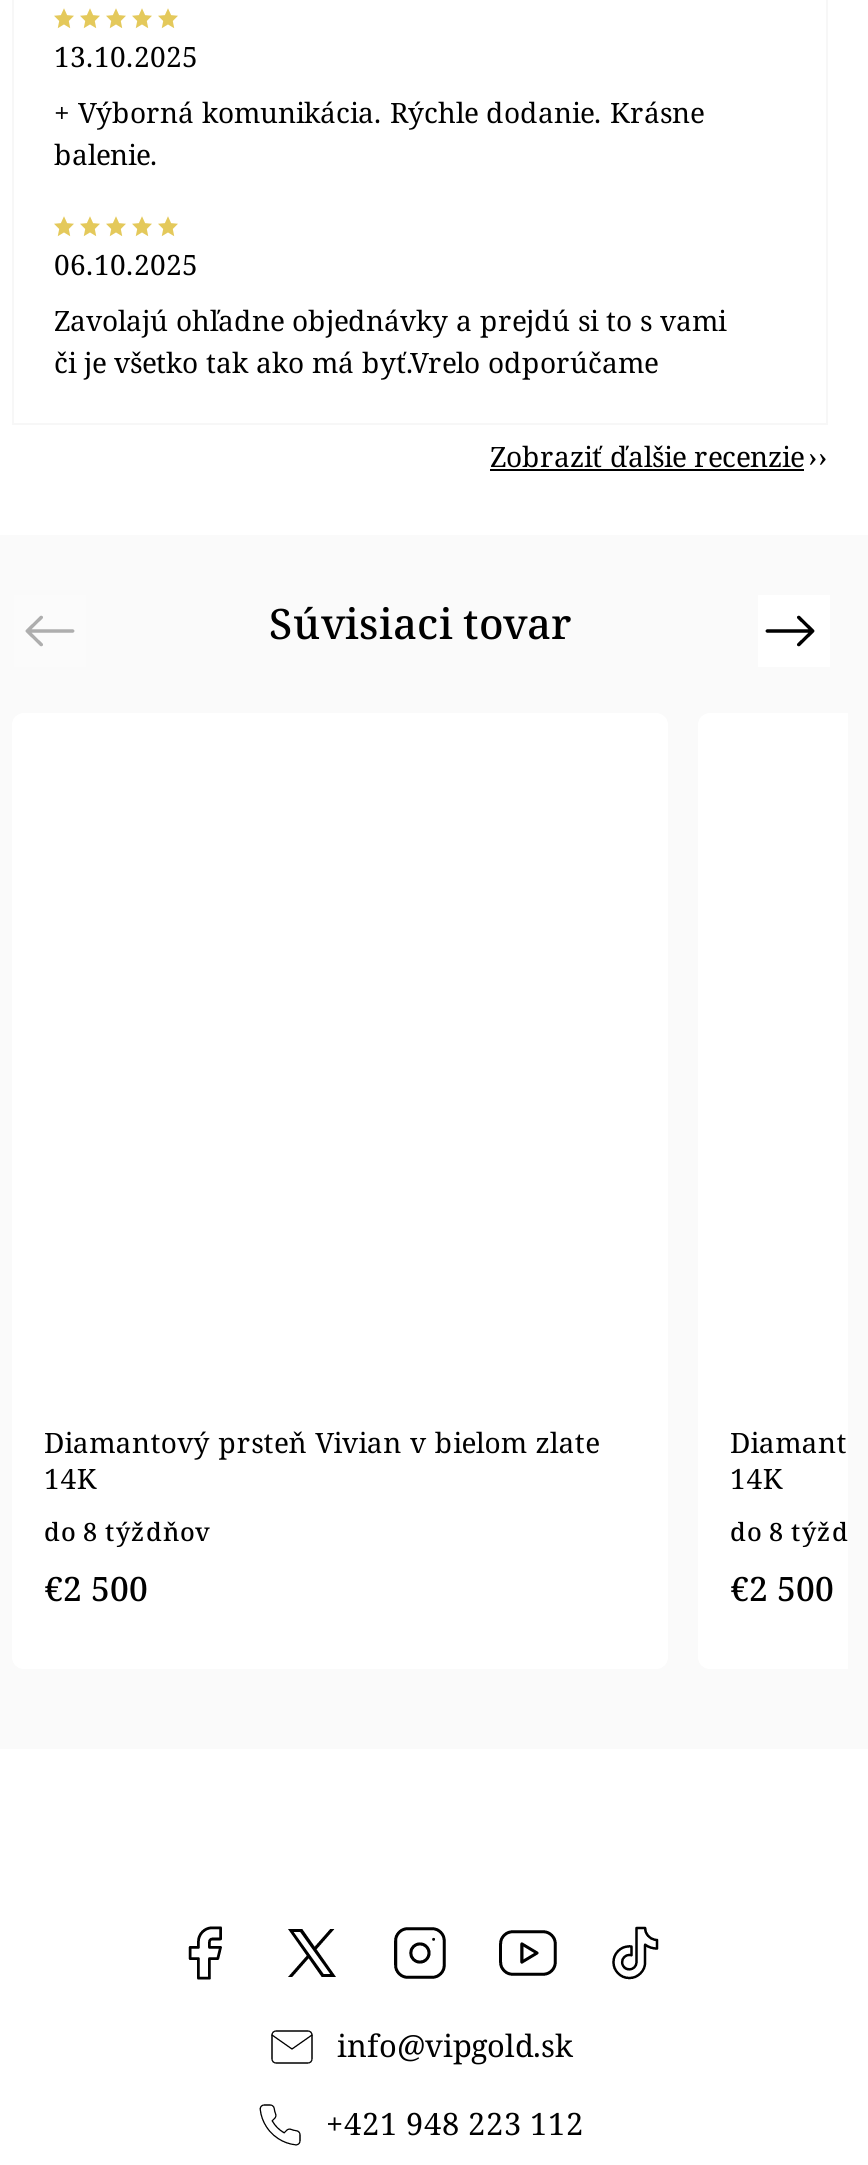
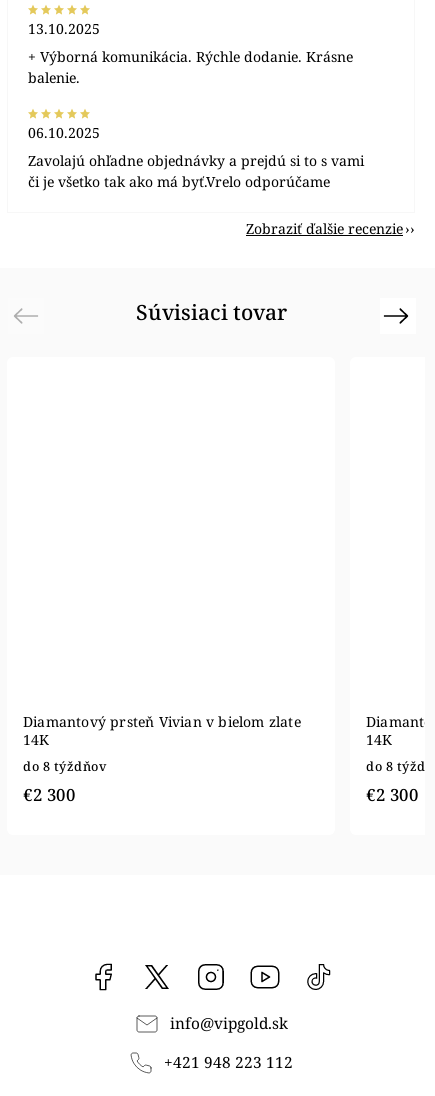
- €2 500
+ €2 300

- €2 500
+ €2 300
